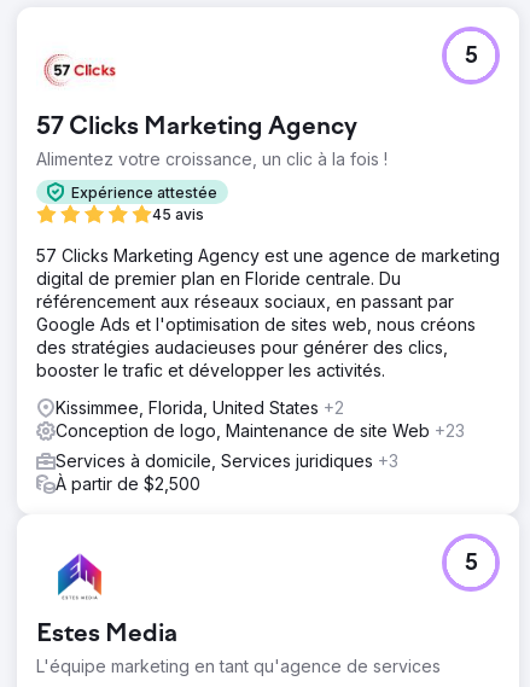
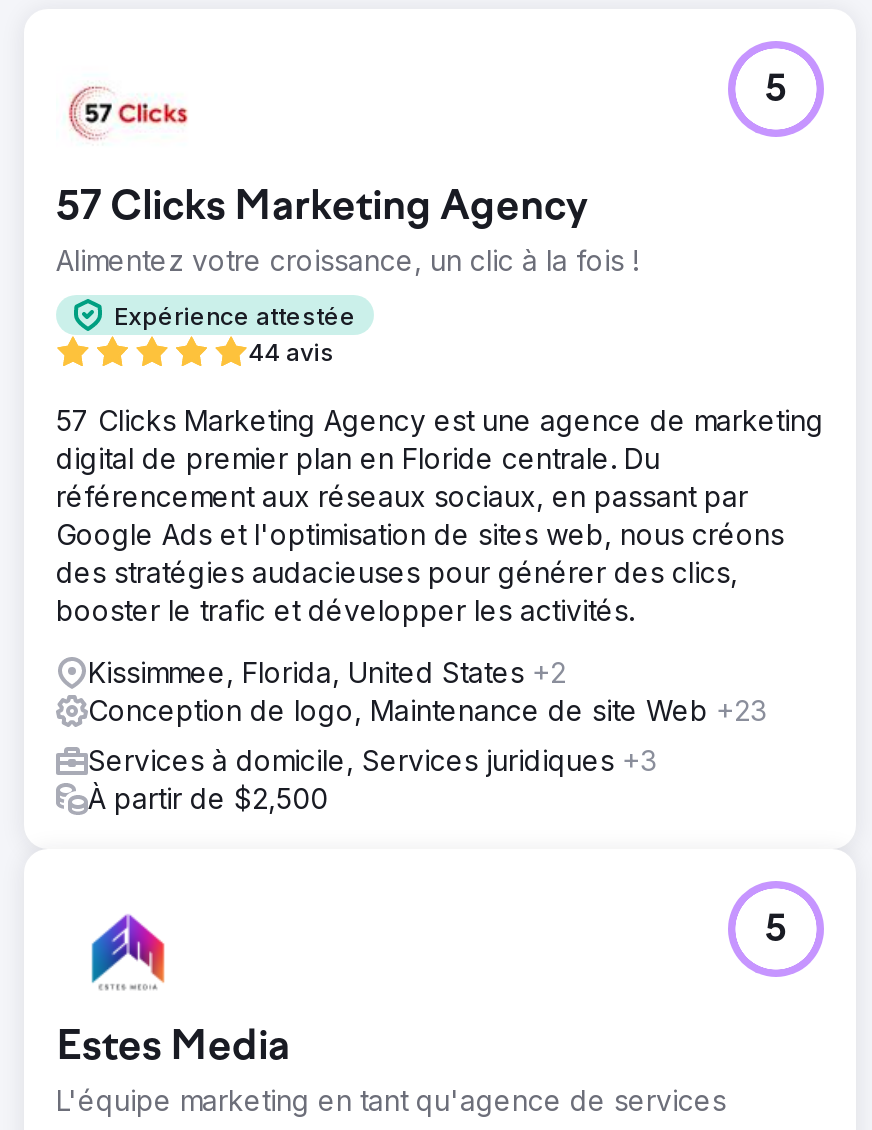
- 45 avis
+ 44 avis
